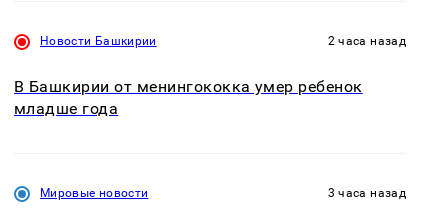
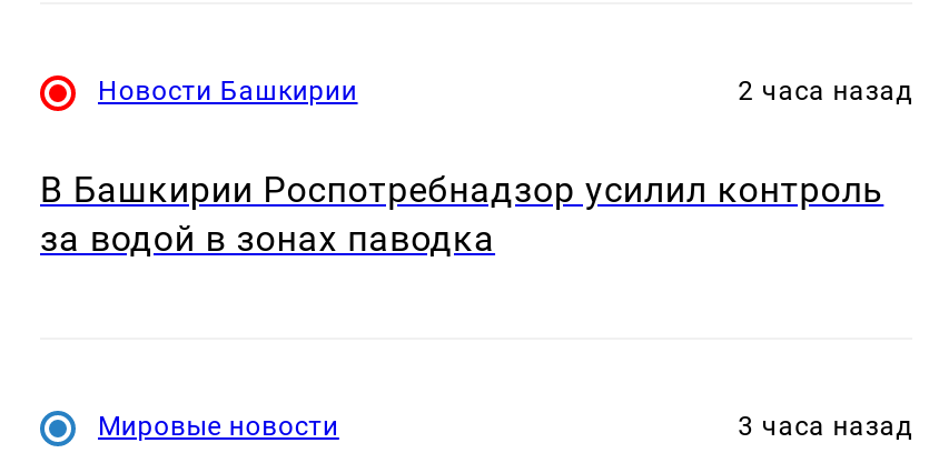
- В Башкирии от менингококка умер ребенок
- младше года
+ В Башкирии Роспотребнадзор усилил контроль
+ за водой в зонах паводка
